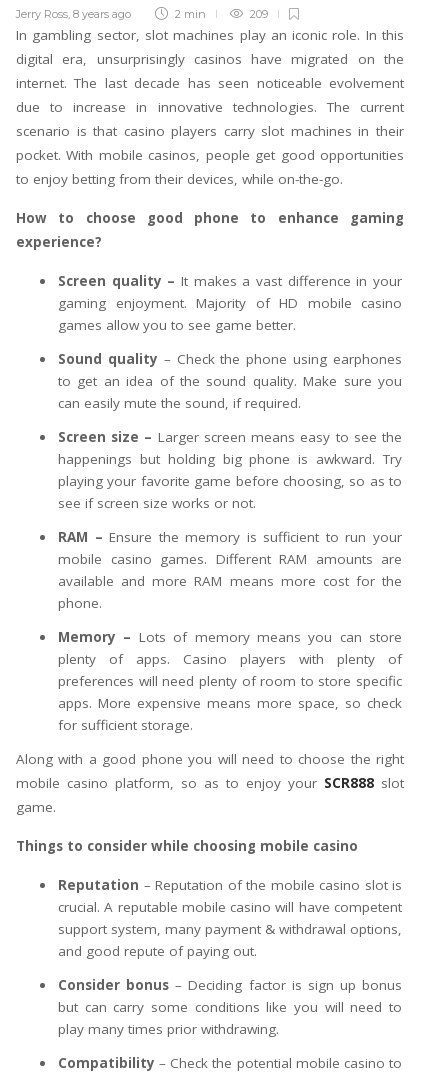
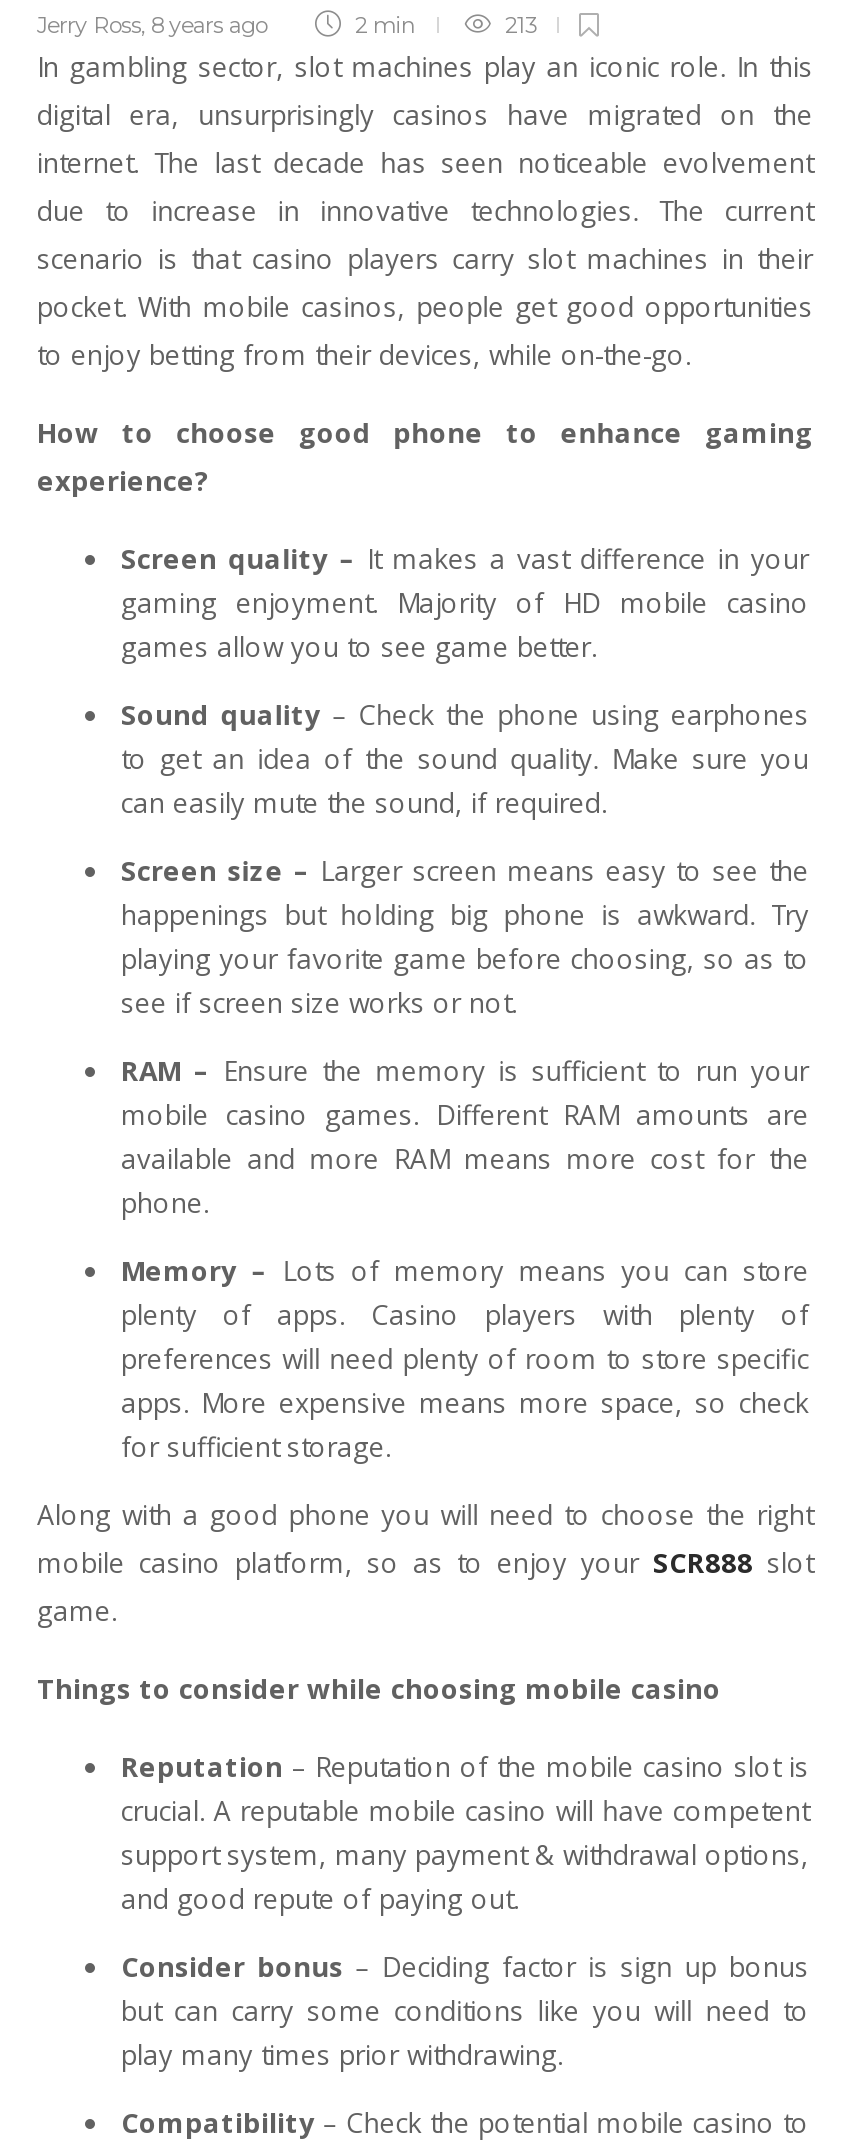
- 209
+ 213
